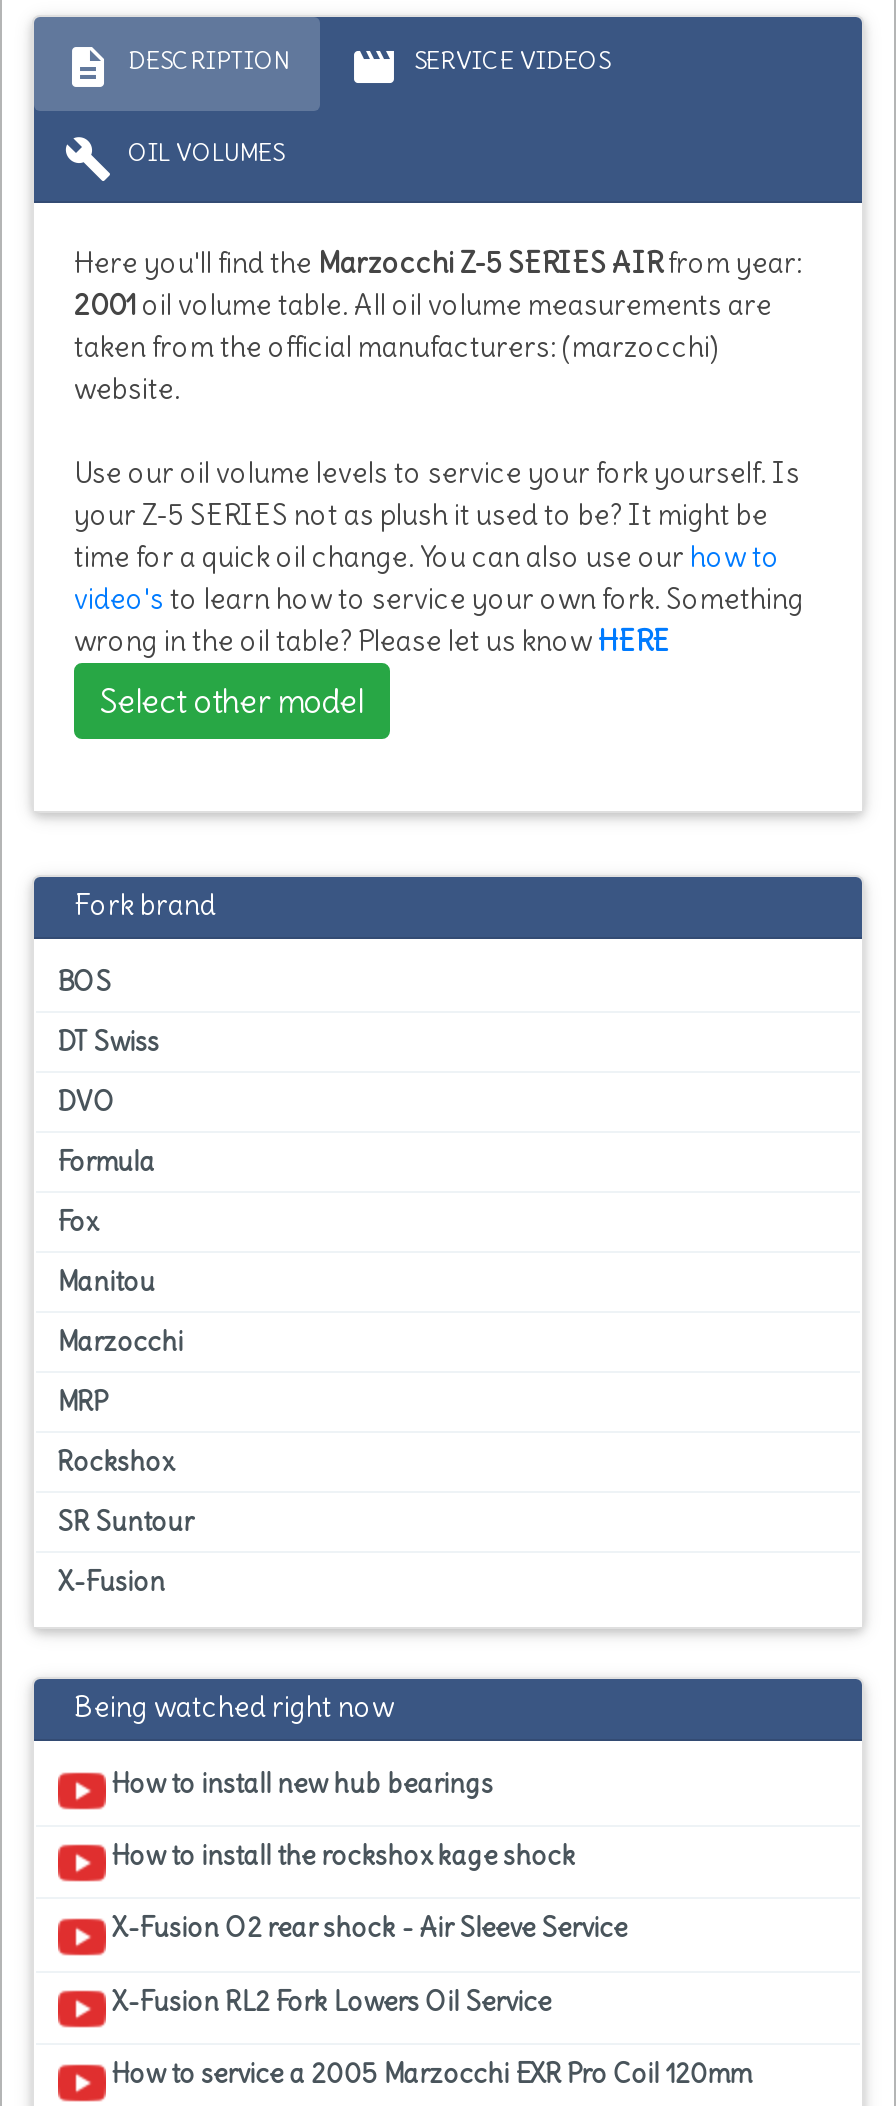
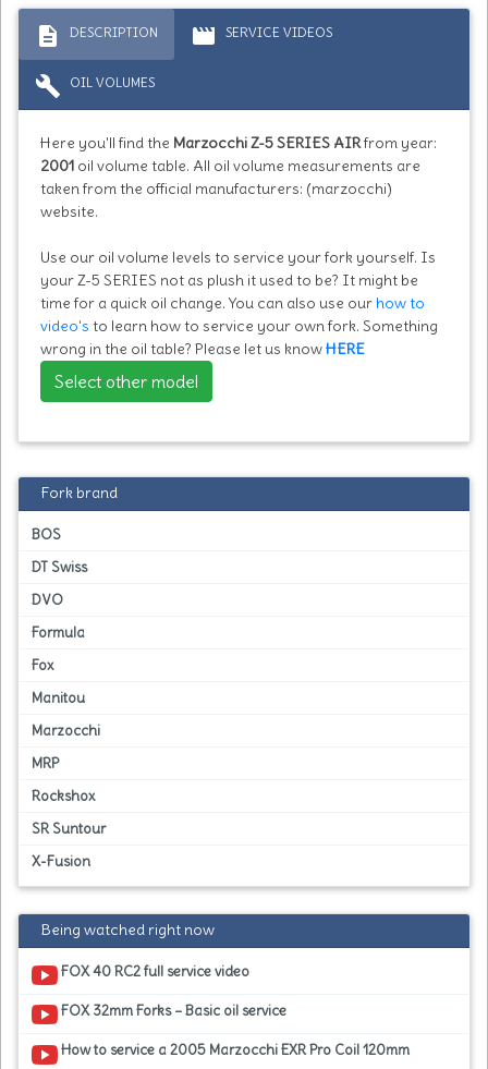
- How to install new hub bearings
- How to install the rockshox kage shock
- X-Fusion O2 rear shock - Air Sleeve Service
- X-Fusion RL2 Fork Lowers Oil Service
+ FOX 40 RC2 full service video
+ FOX 32mm Forks – Basic oil service
